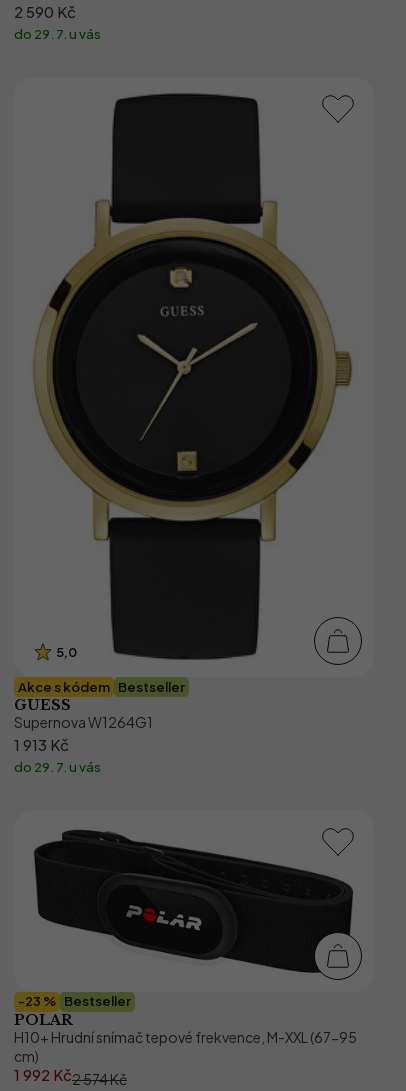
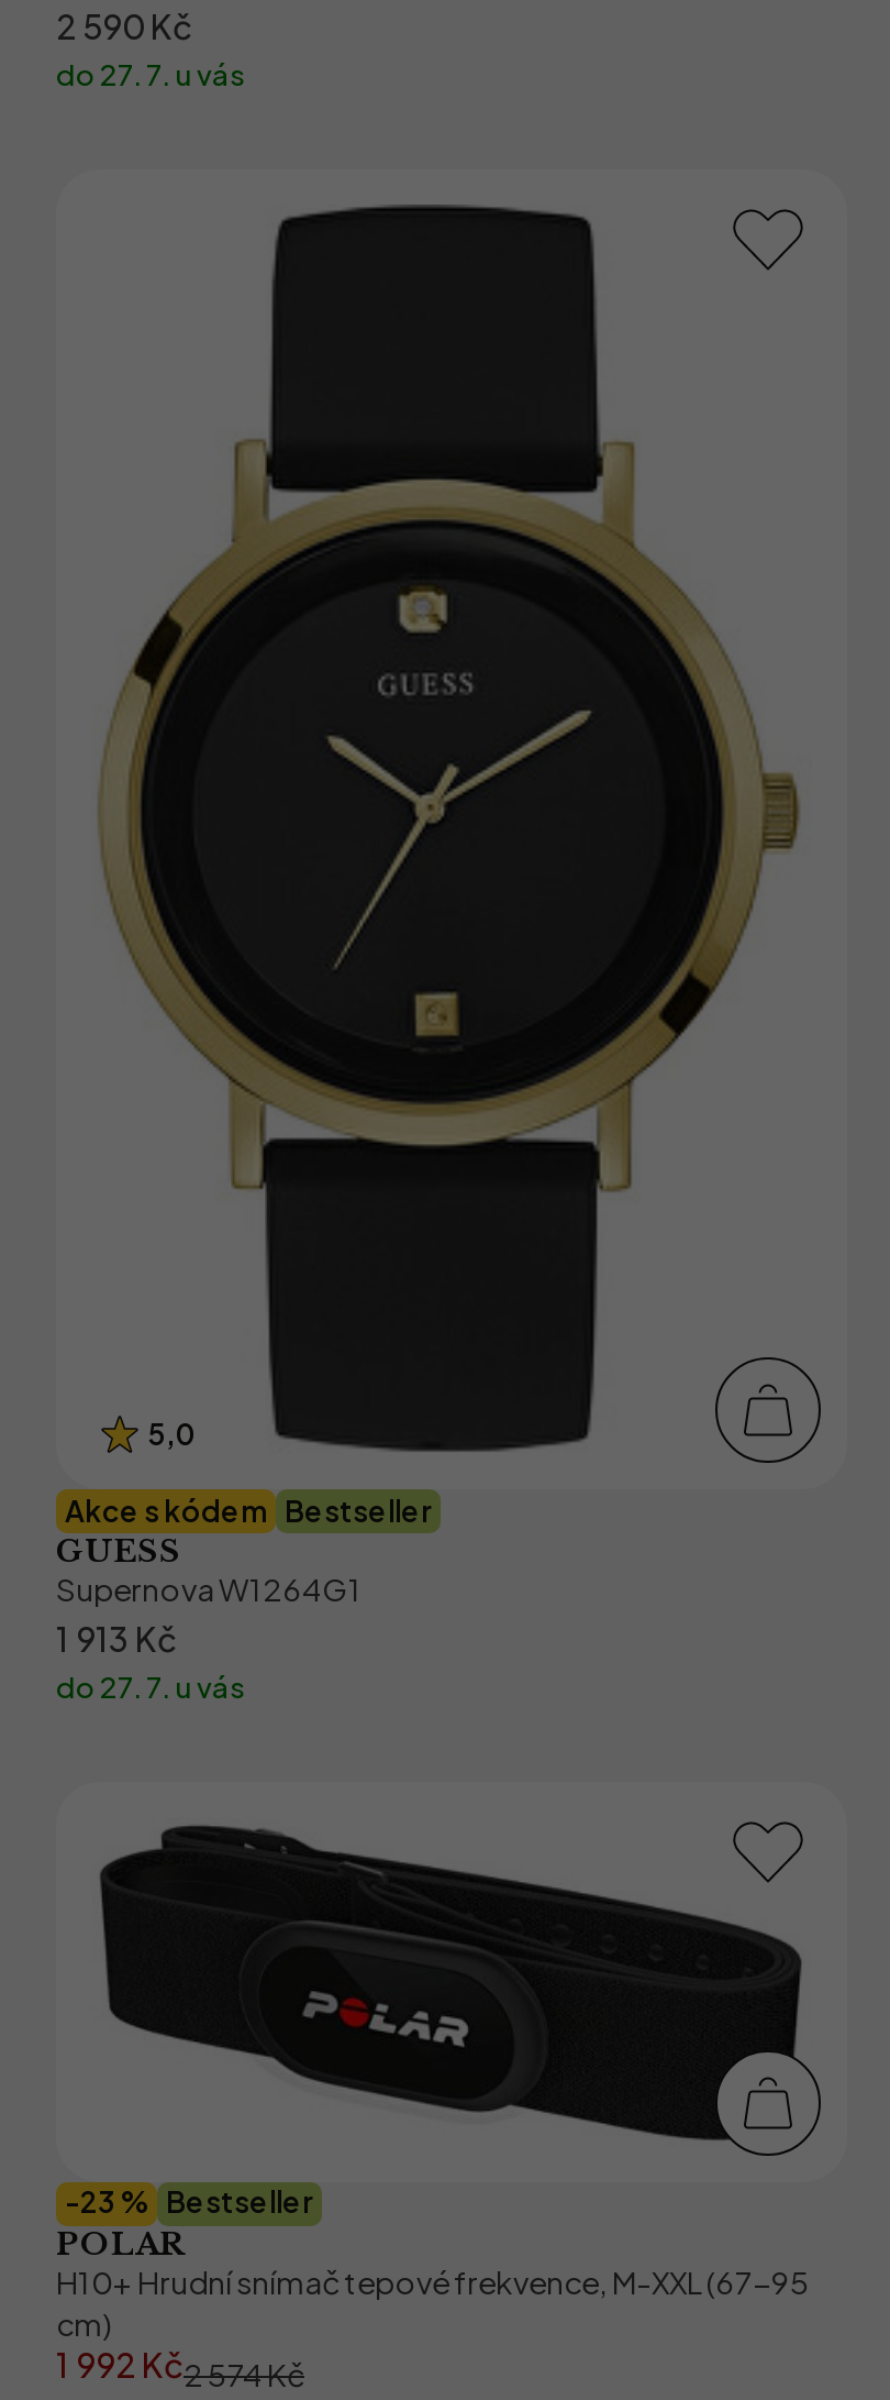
- do 29. 7. u vás
+ do 27. 7. u vás

- do 29. 7. u vás
+ do 27. 7. u vás
